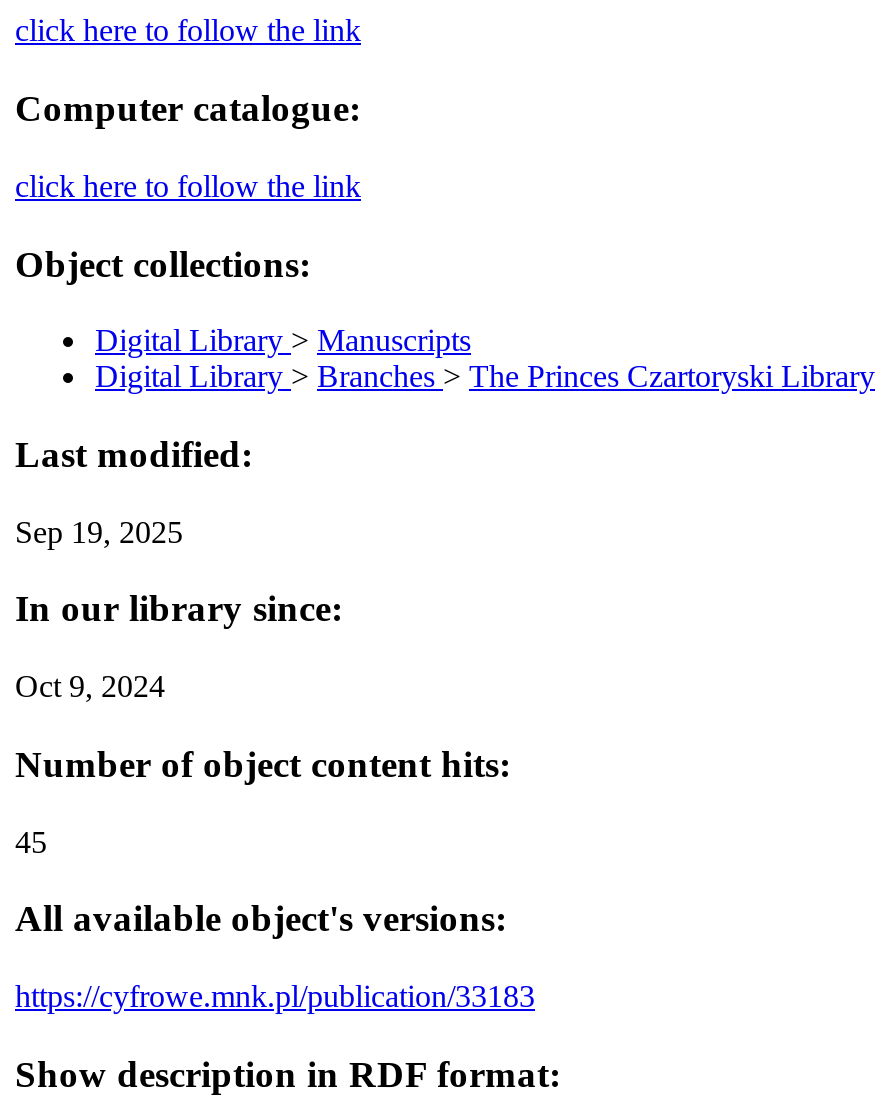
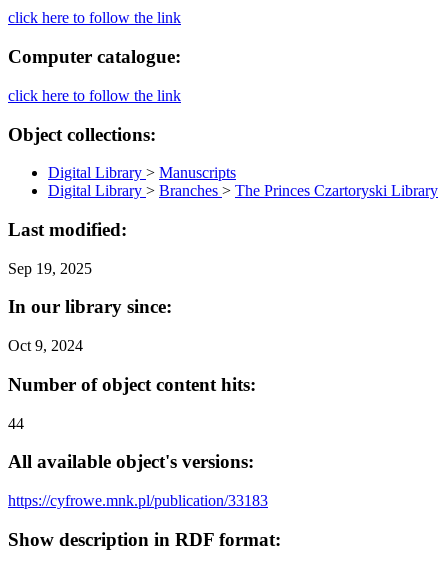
- 45
+ 44
